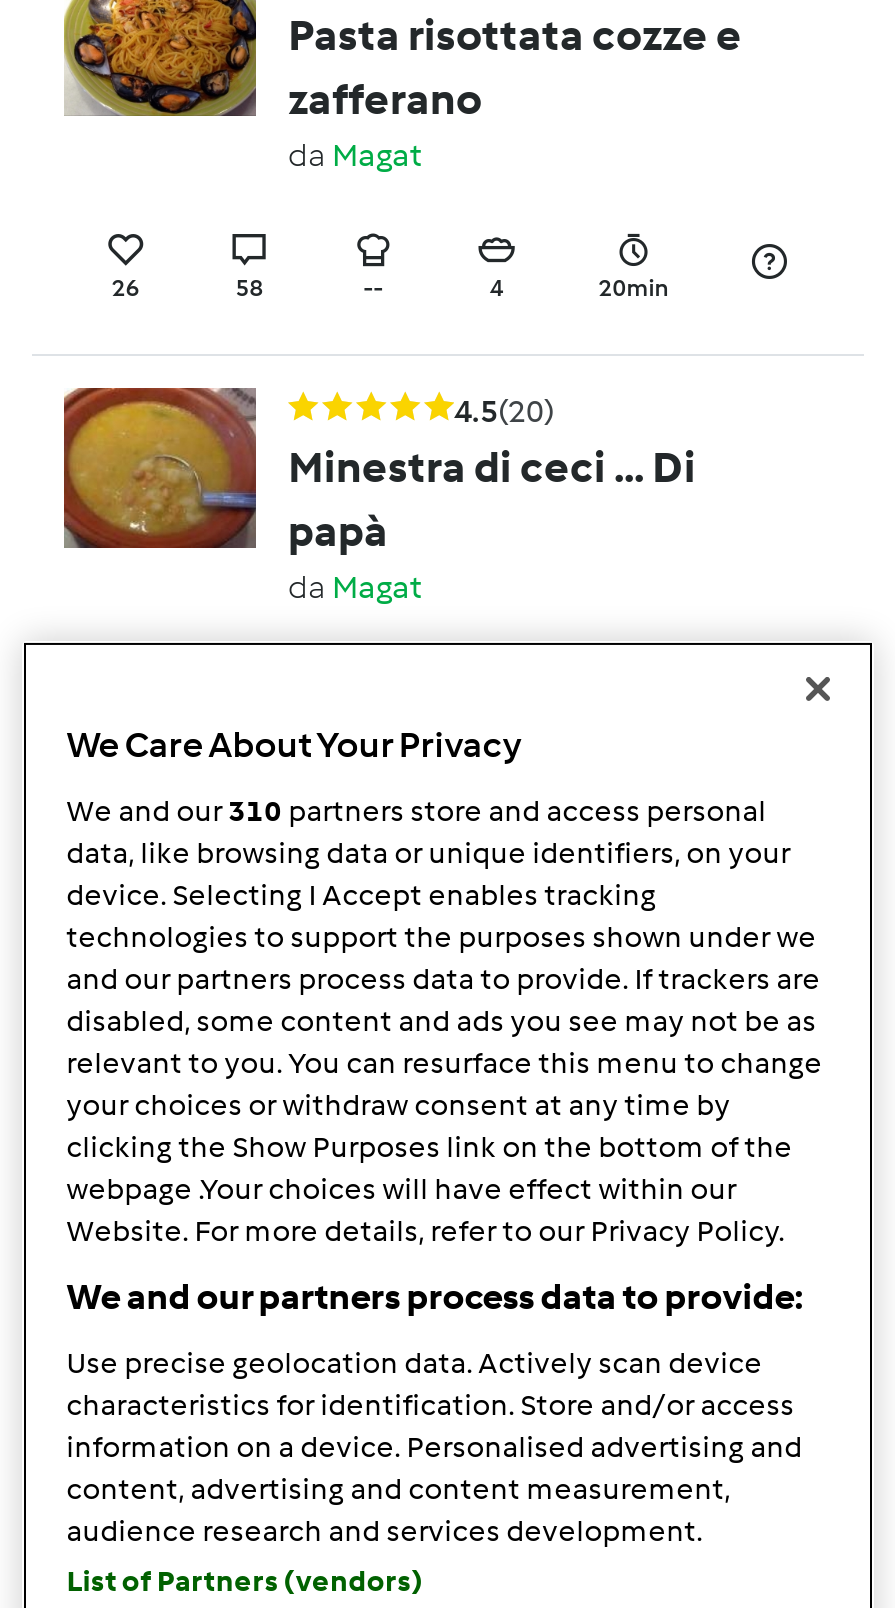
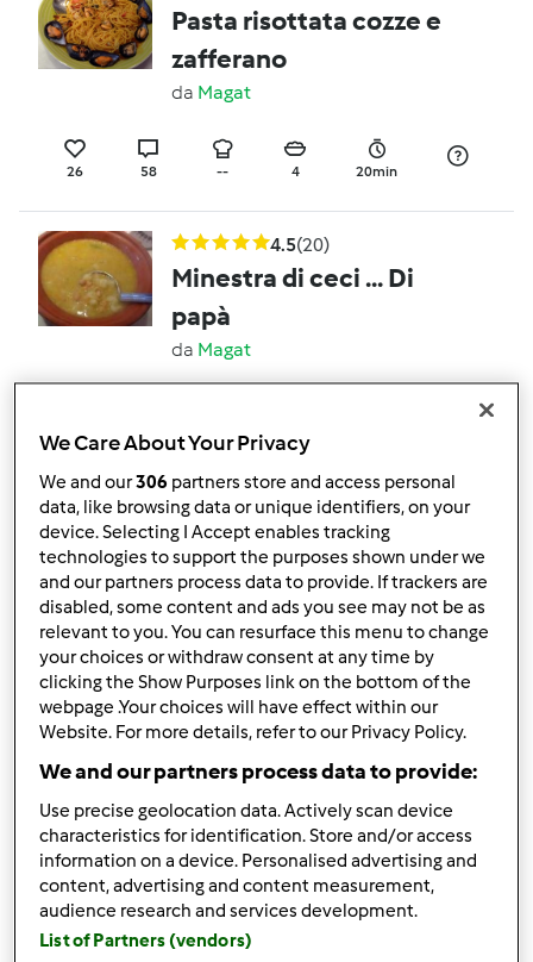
- We and our310 partners store and access personal
+ We and our306 partners store and access personal
